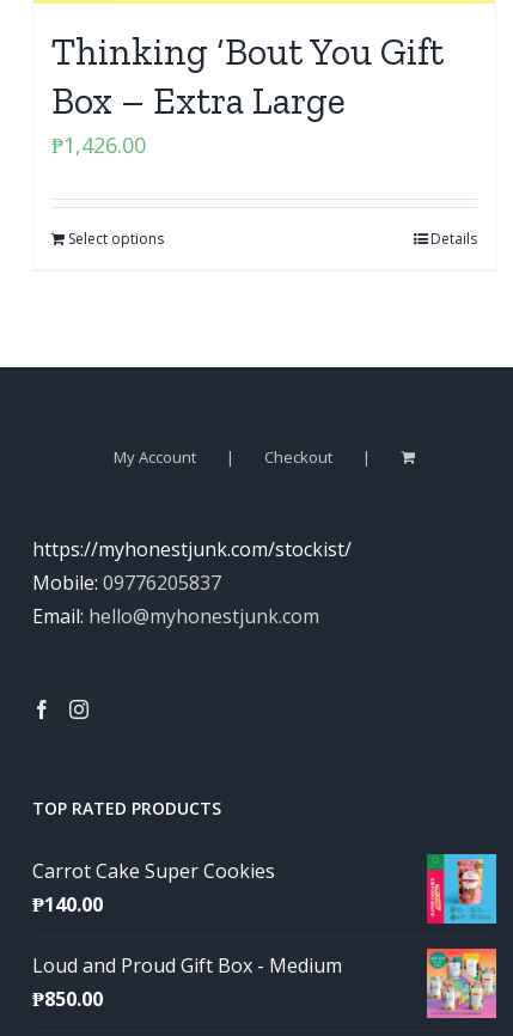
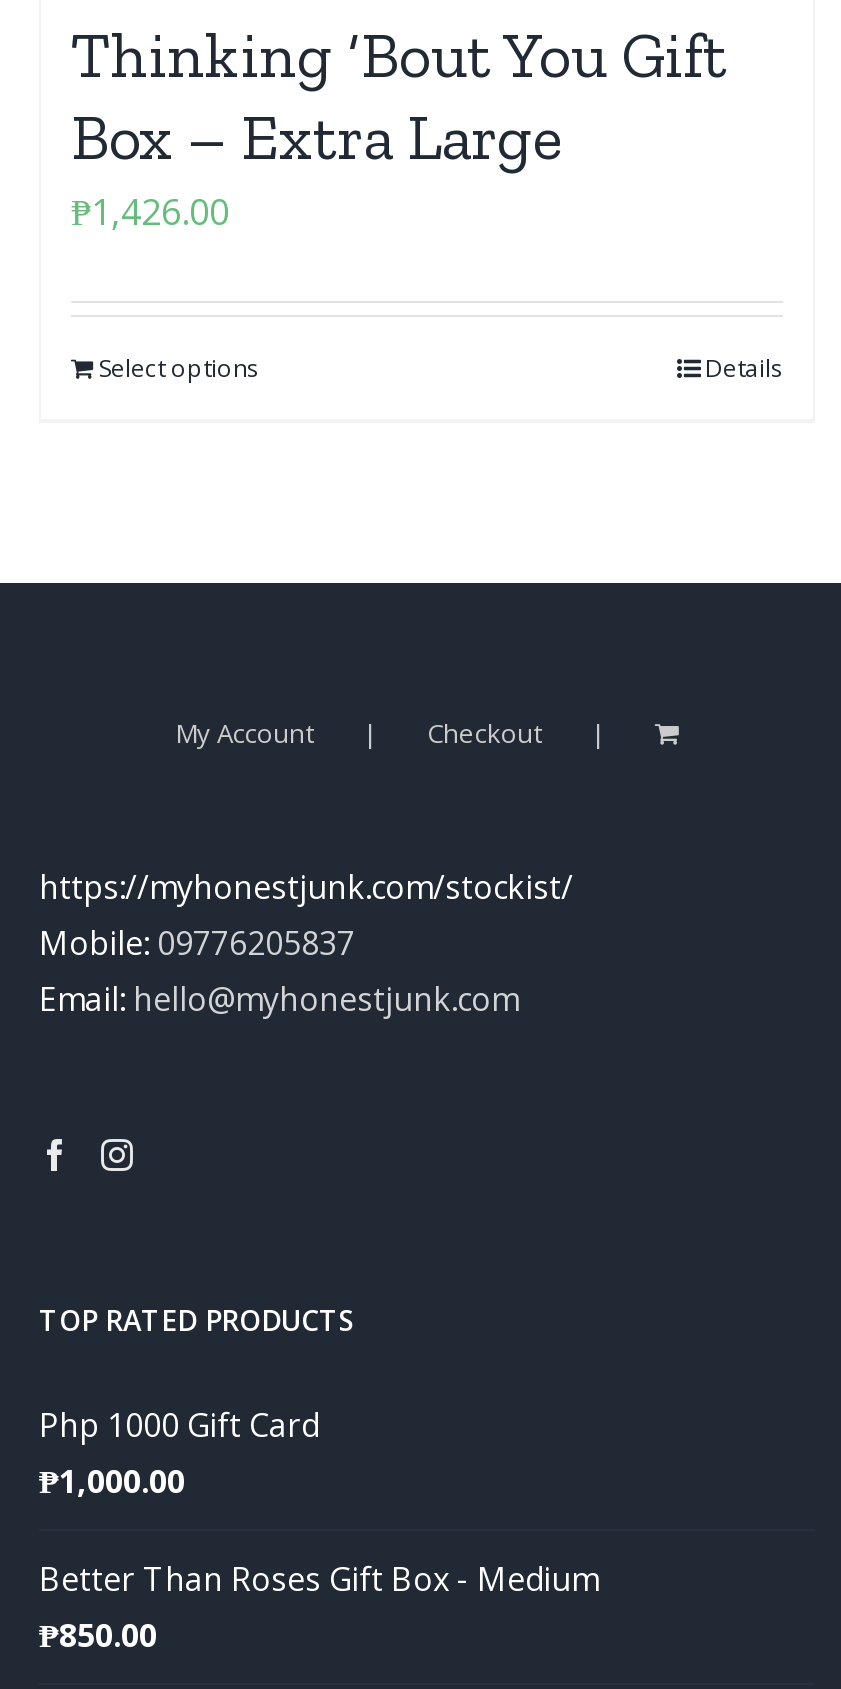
- Carrot Cake Super Cookies
- ₱140.00
+ Php 1000 Gift Card
+ ₱1,000.00

- [image]

- Loud and Proud Gift Box - Medium
+ Better Than Roses Gift Box - Medium

- [image]
